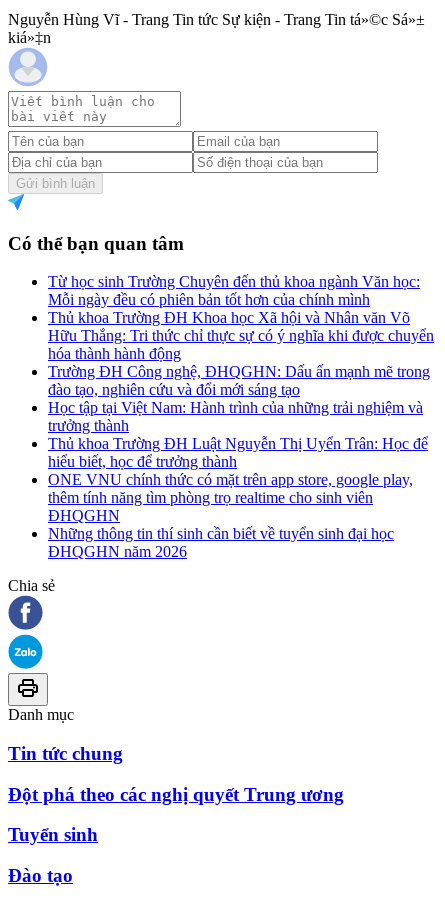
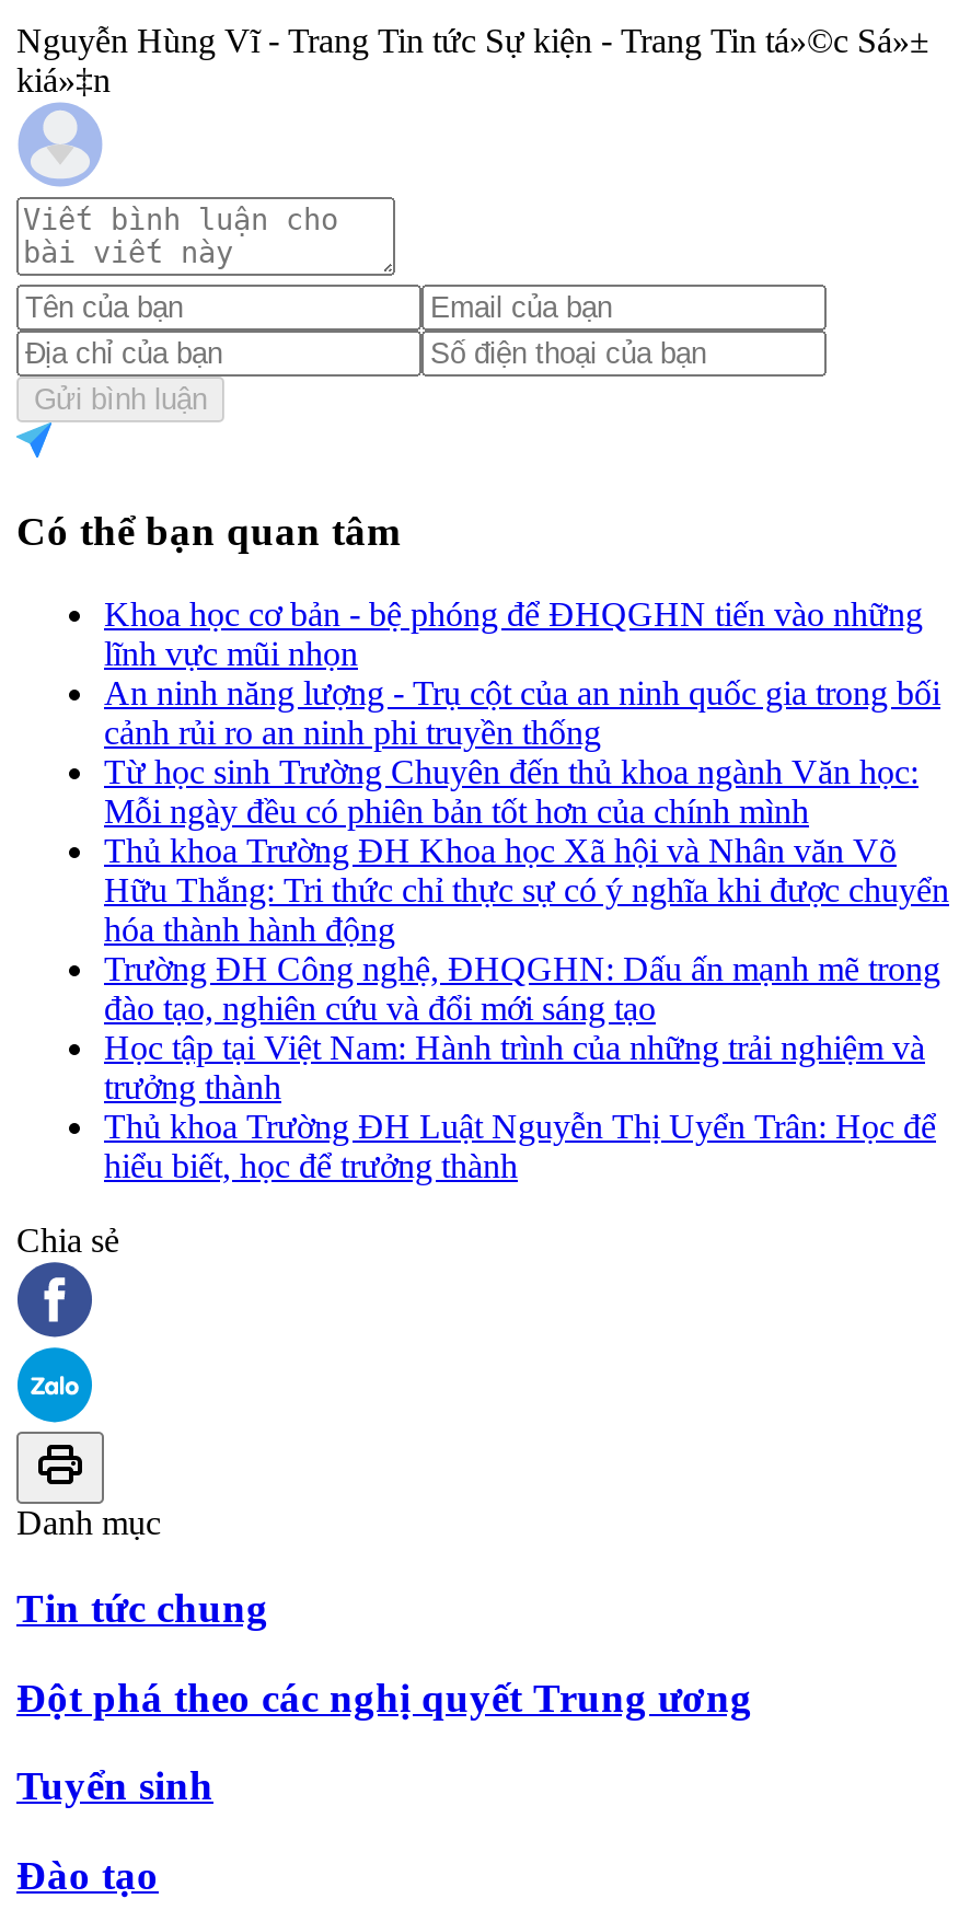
+ Khoa học cơ bản - bệ phóng để ĐHQGHN tiến vào những
+ lĩnh vực mũi nhọn
+ An ninh năng lượng - Trụ cột của an ninh quốc gia trong bối
+ cảnh rủi ro an ninh phi truyền thống

moved down: Từ học sinh Trường Chuyên đến thủ khoa ngành Văn học: | Mỗi ngày đều có phiên bản tốt hơn của chính mình | Thủ khoa Trường ĐH Khoa học Xã hội và Nhân văn Võ | ... | Thủ khoa Trường ĐH Luật Nguyễn Thị Uyển Trân: Học để | hiểu biết, học để trưởng thành

- ONE VNU chính thức có mặt trên app store, google play,
- thêm tính năng tìm phòng trọ realtime cho sinh viên
- ĐHQGHN
- Những thông tin thí sinh cần biết về tuyển sinh đại học
- ĐHQGHN năm 2026
